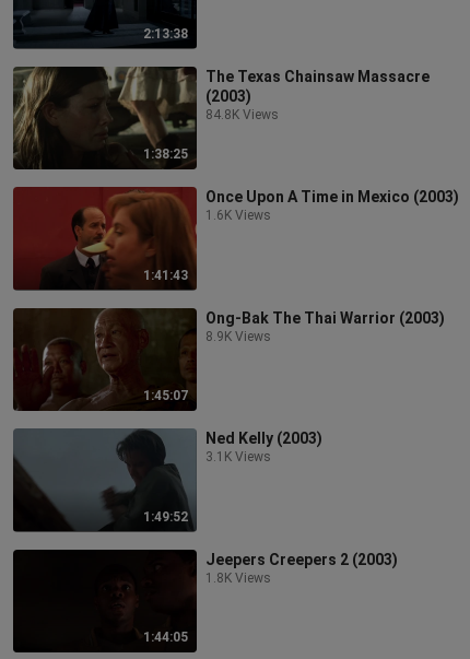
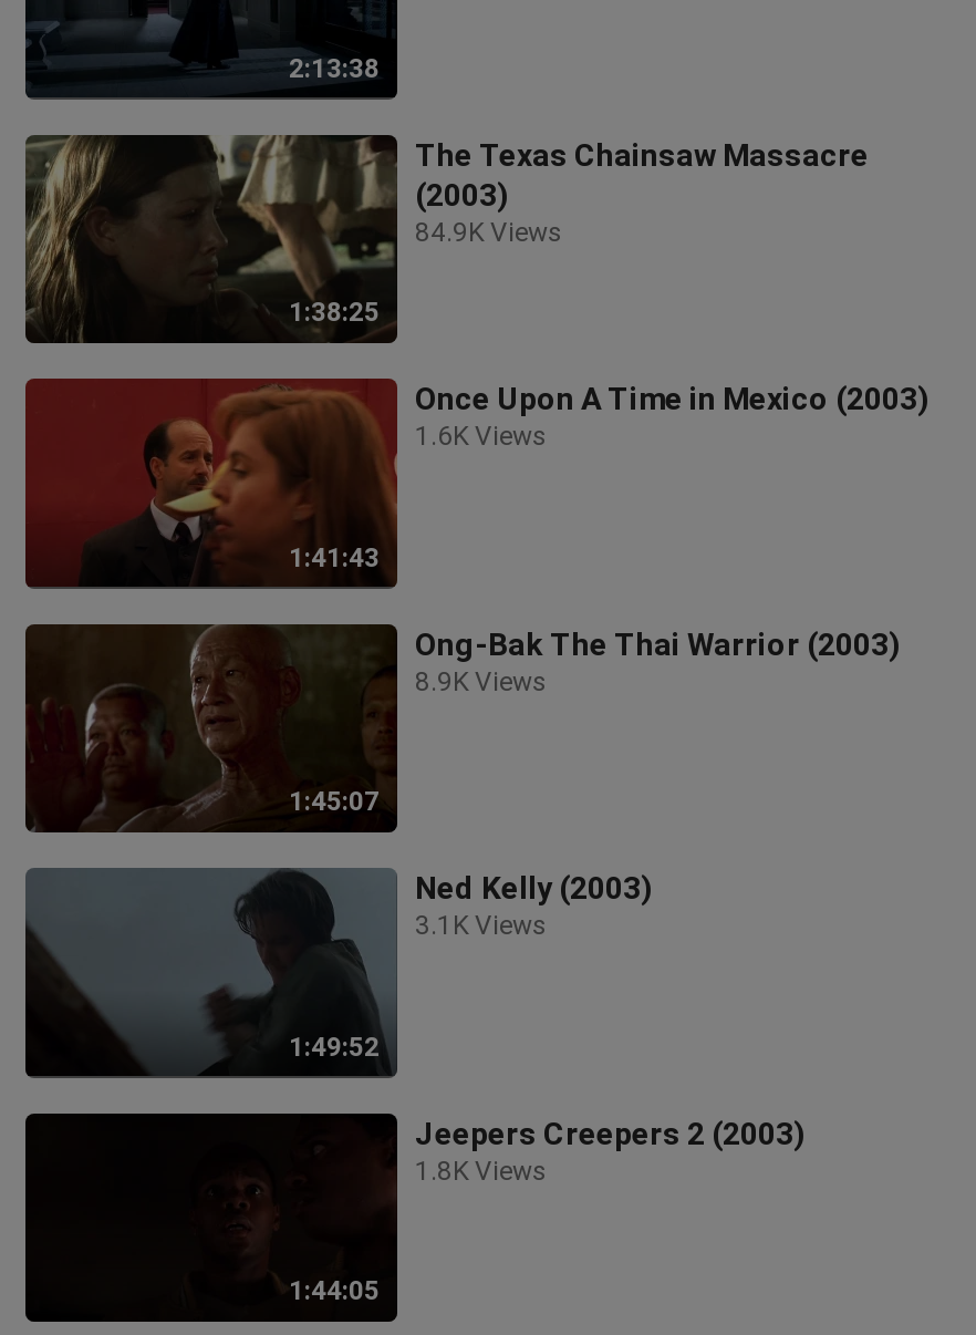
- 84.8K Views
+ 84.9K Views
